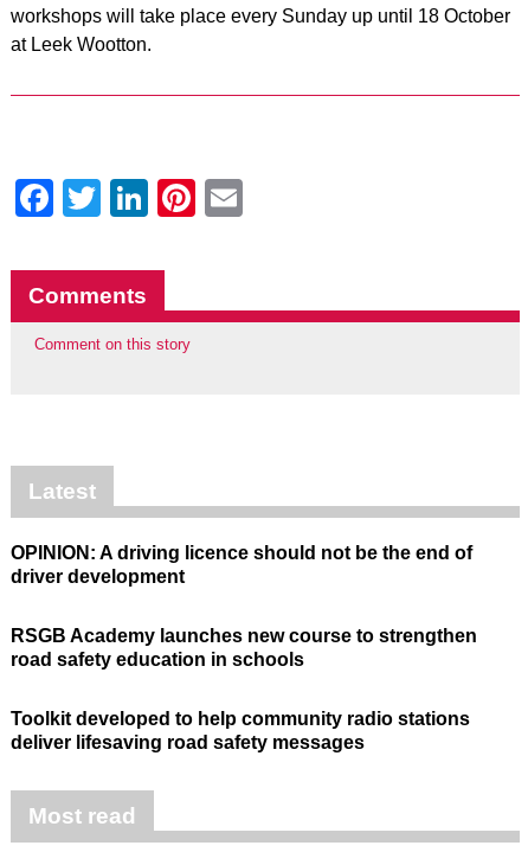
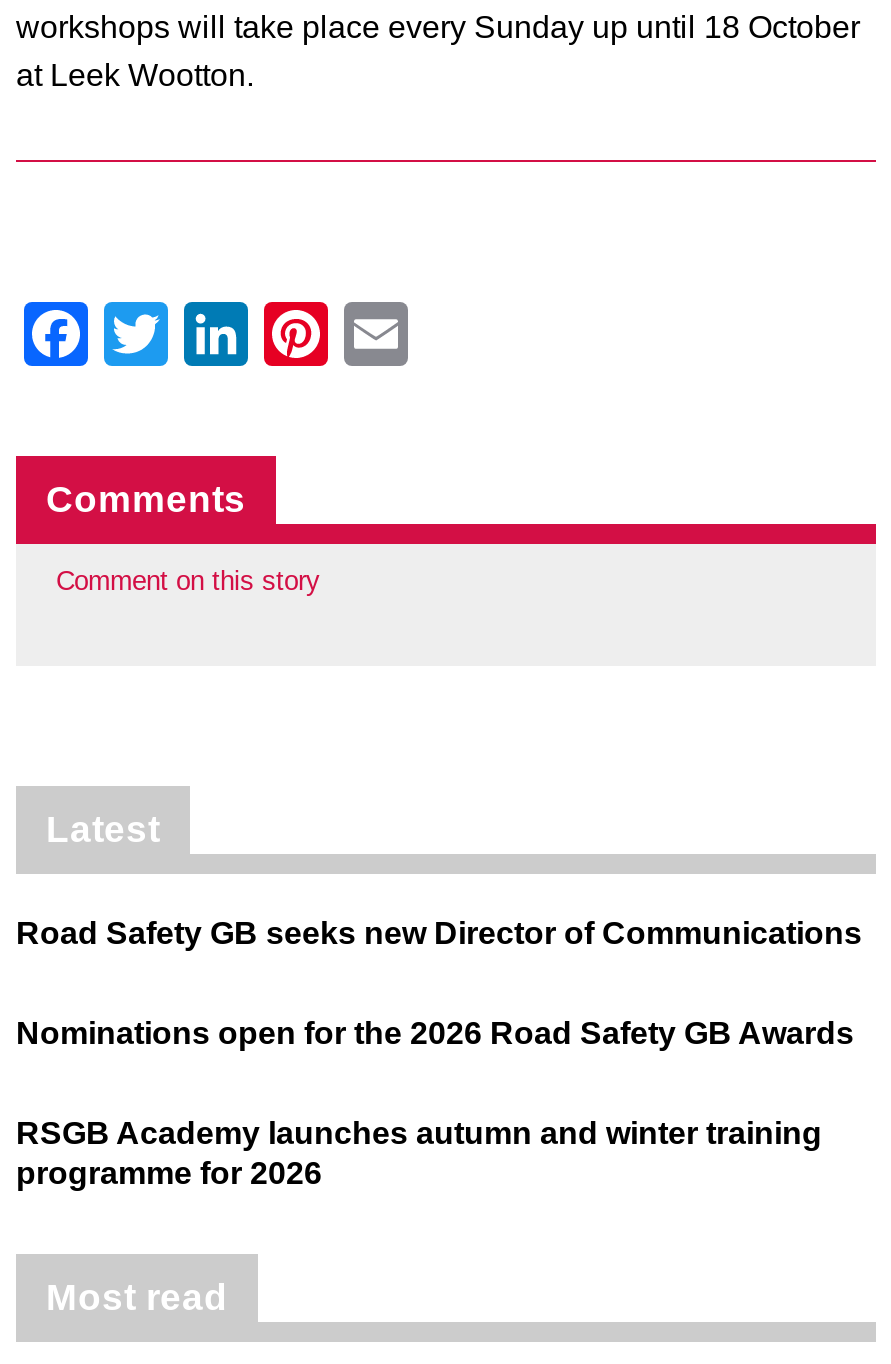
- OPINION: A driving licence should not be the end of
- driver development
+ Road Safety GB seeks new Director of Communications

- RSGB Academy launches new course to strengthen
- road safety education in schools
+ Nominations open for the 2026 Road Safety GB Awards

- Toolkit developed to help community radio stations
- deliver lifesaving road safety messages
+ RSGB Academy launches autumn and winter training
+ programme for 2026
